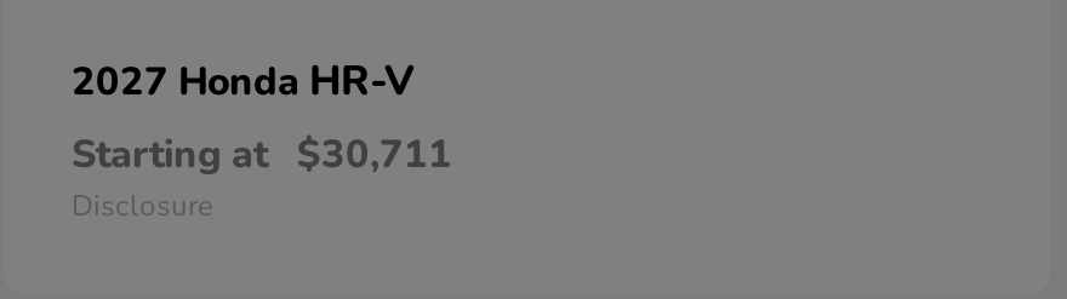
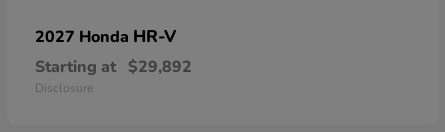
- Starting at $30,711
+ Starting at $29,892
